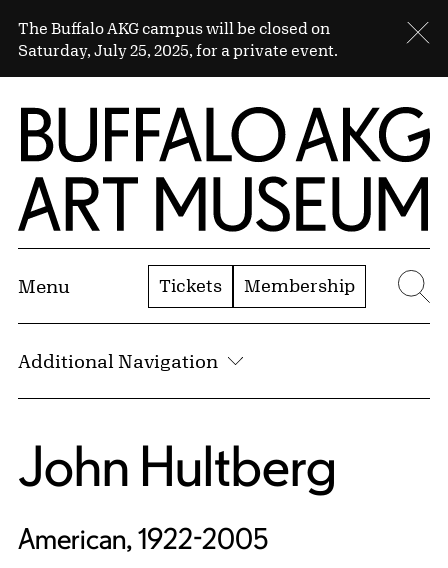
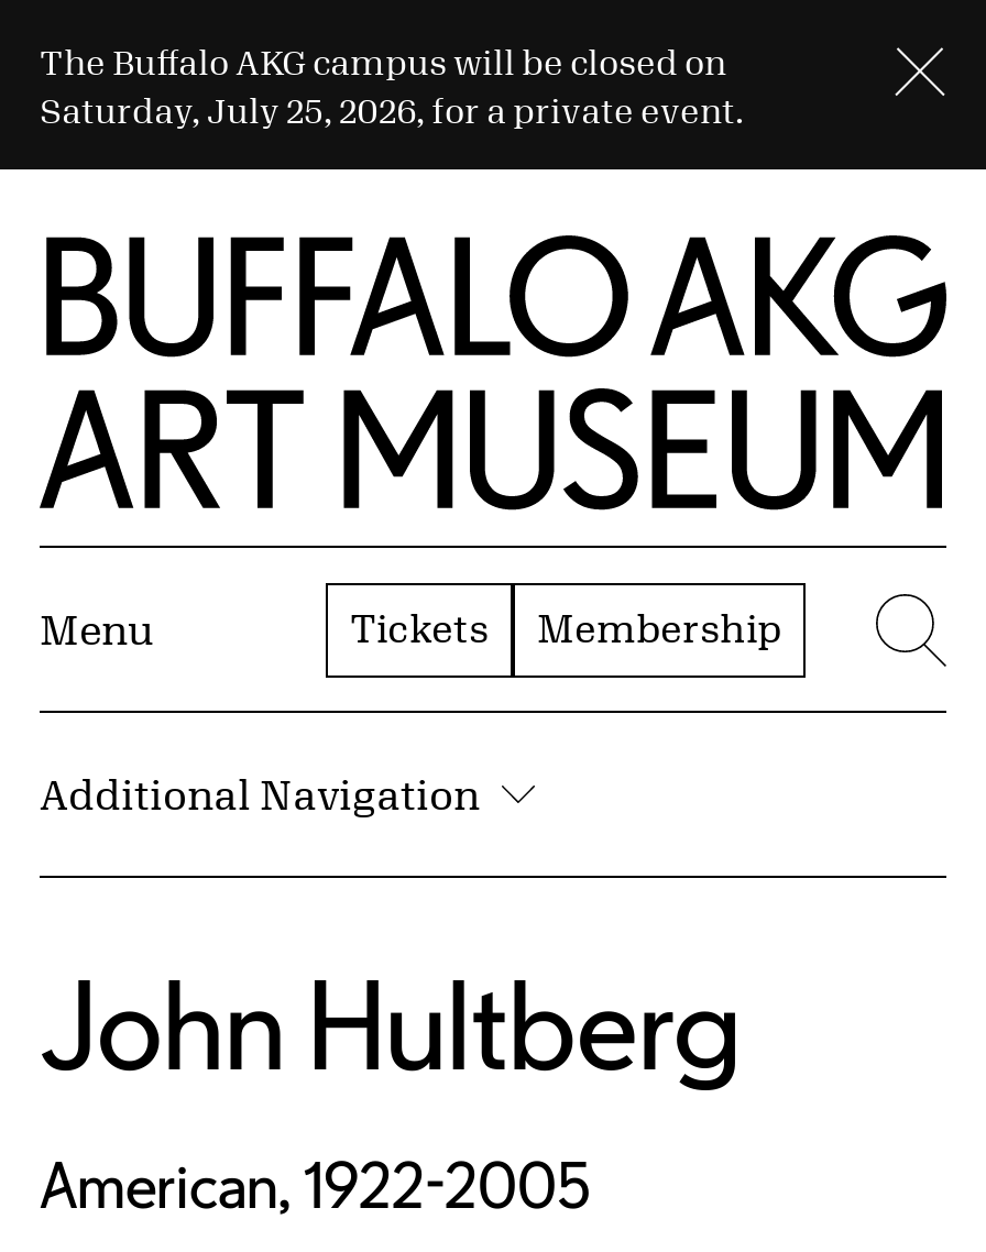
- Saturday, July 25, 2025, for a private event.
+ Saturday, July 25, 2026, for a private event.
